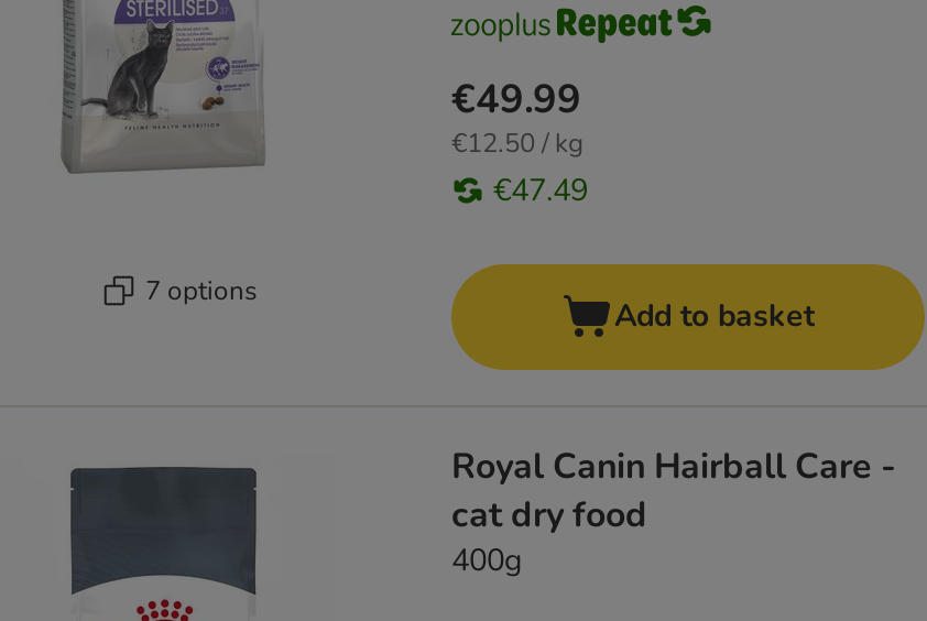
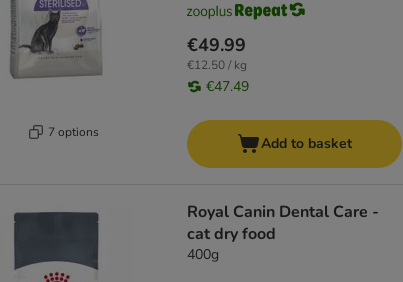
- Royal Canin Hairball Care -
+ Royal Canin Dental Care -
